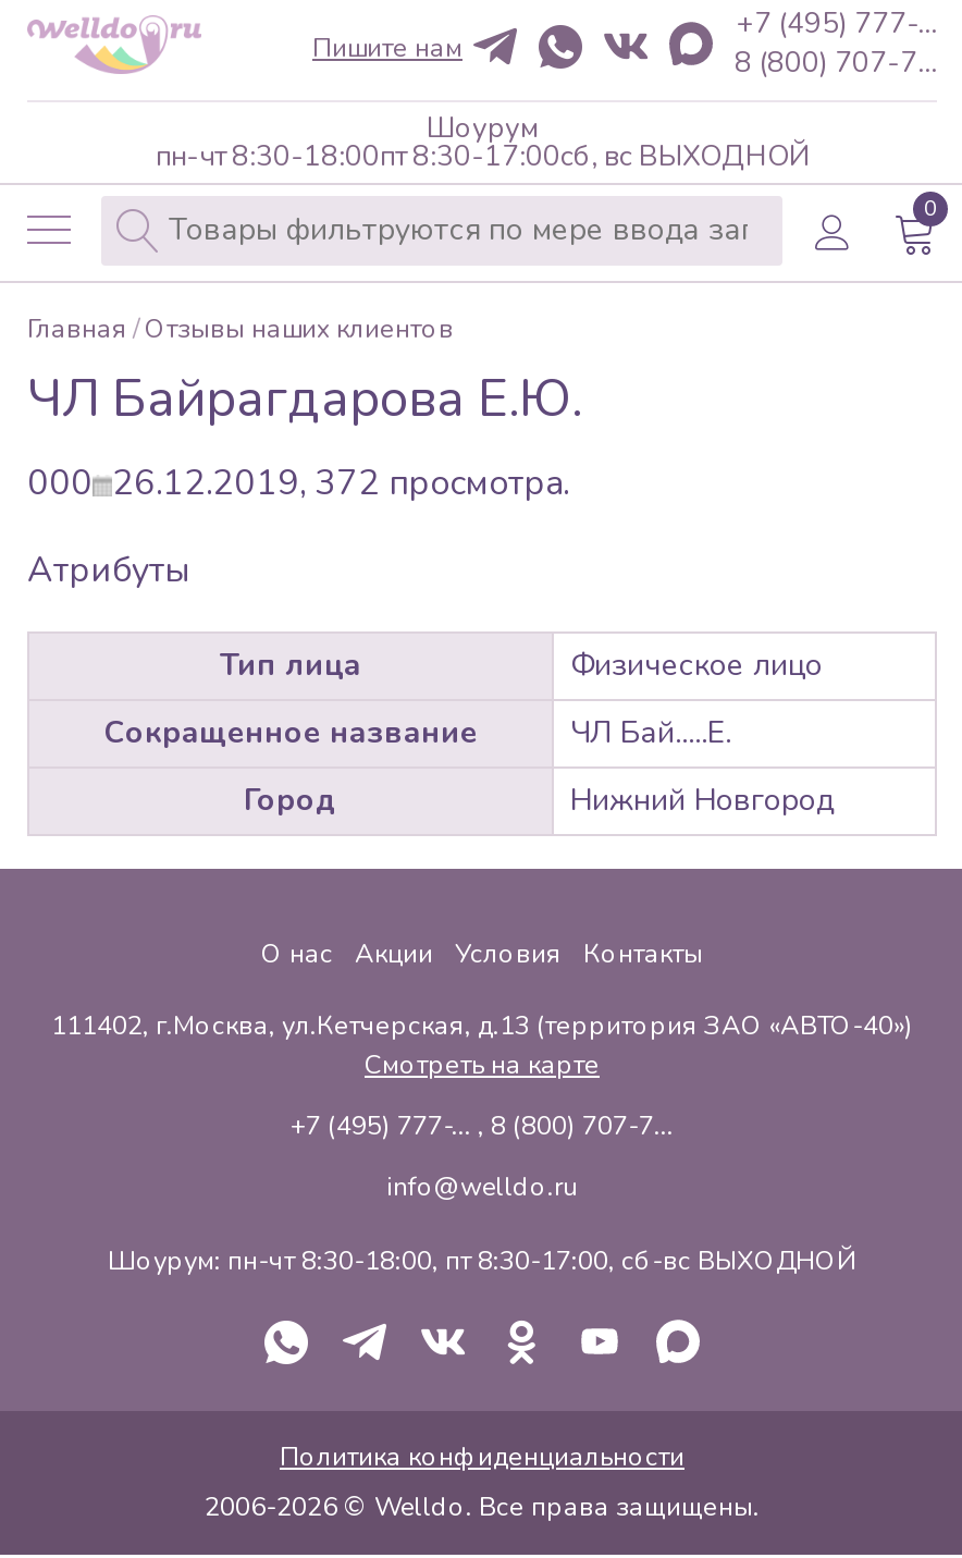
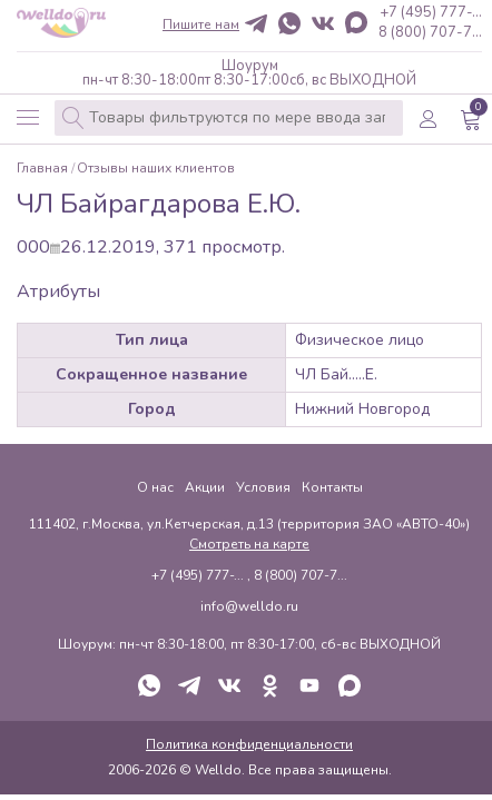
- 000 26.12.2019, 372 просмотра.
+ 000 26.12.2019, 371 просмотр.
